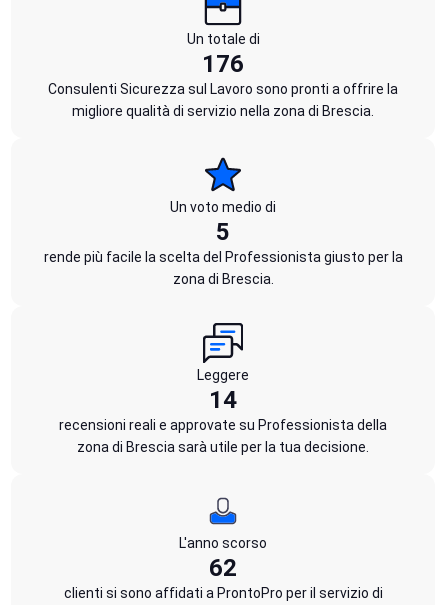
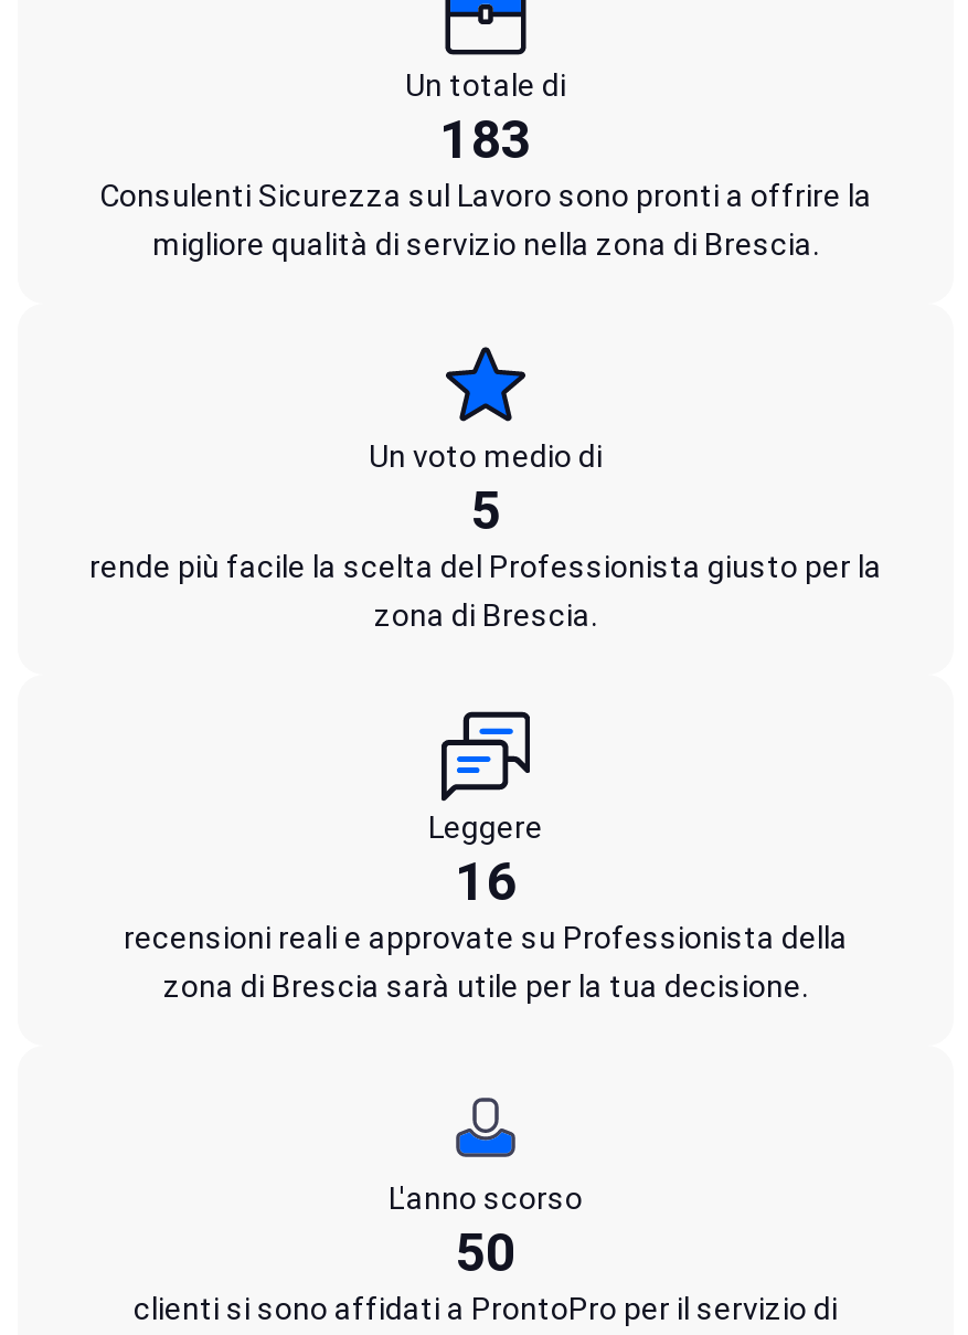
- 176
+ 183

- 14
+ 16

- 62
+ 50
